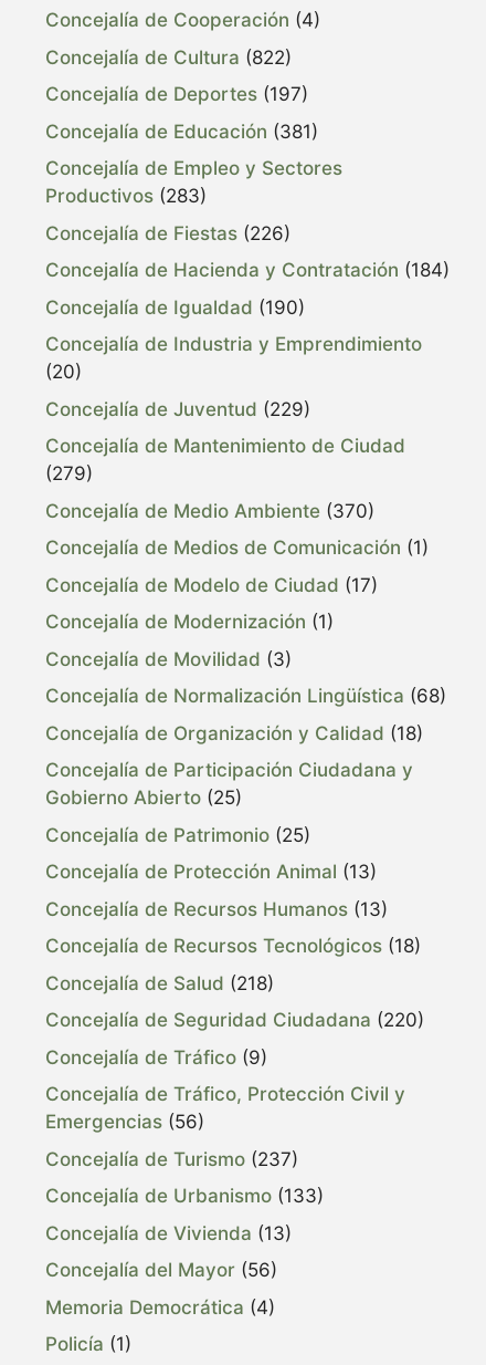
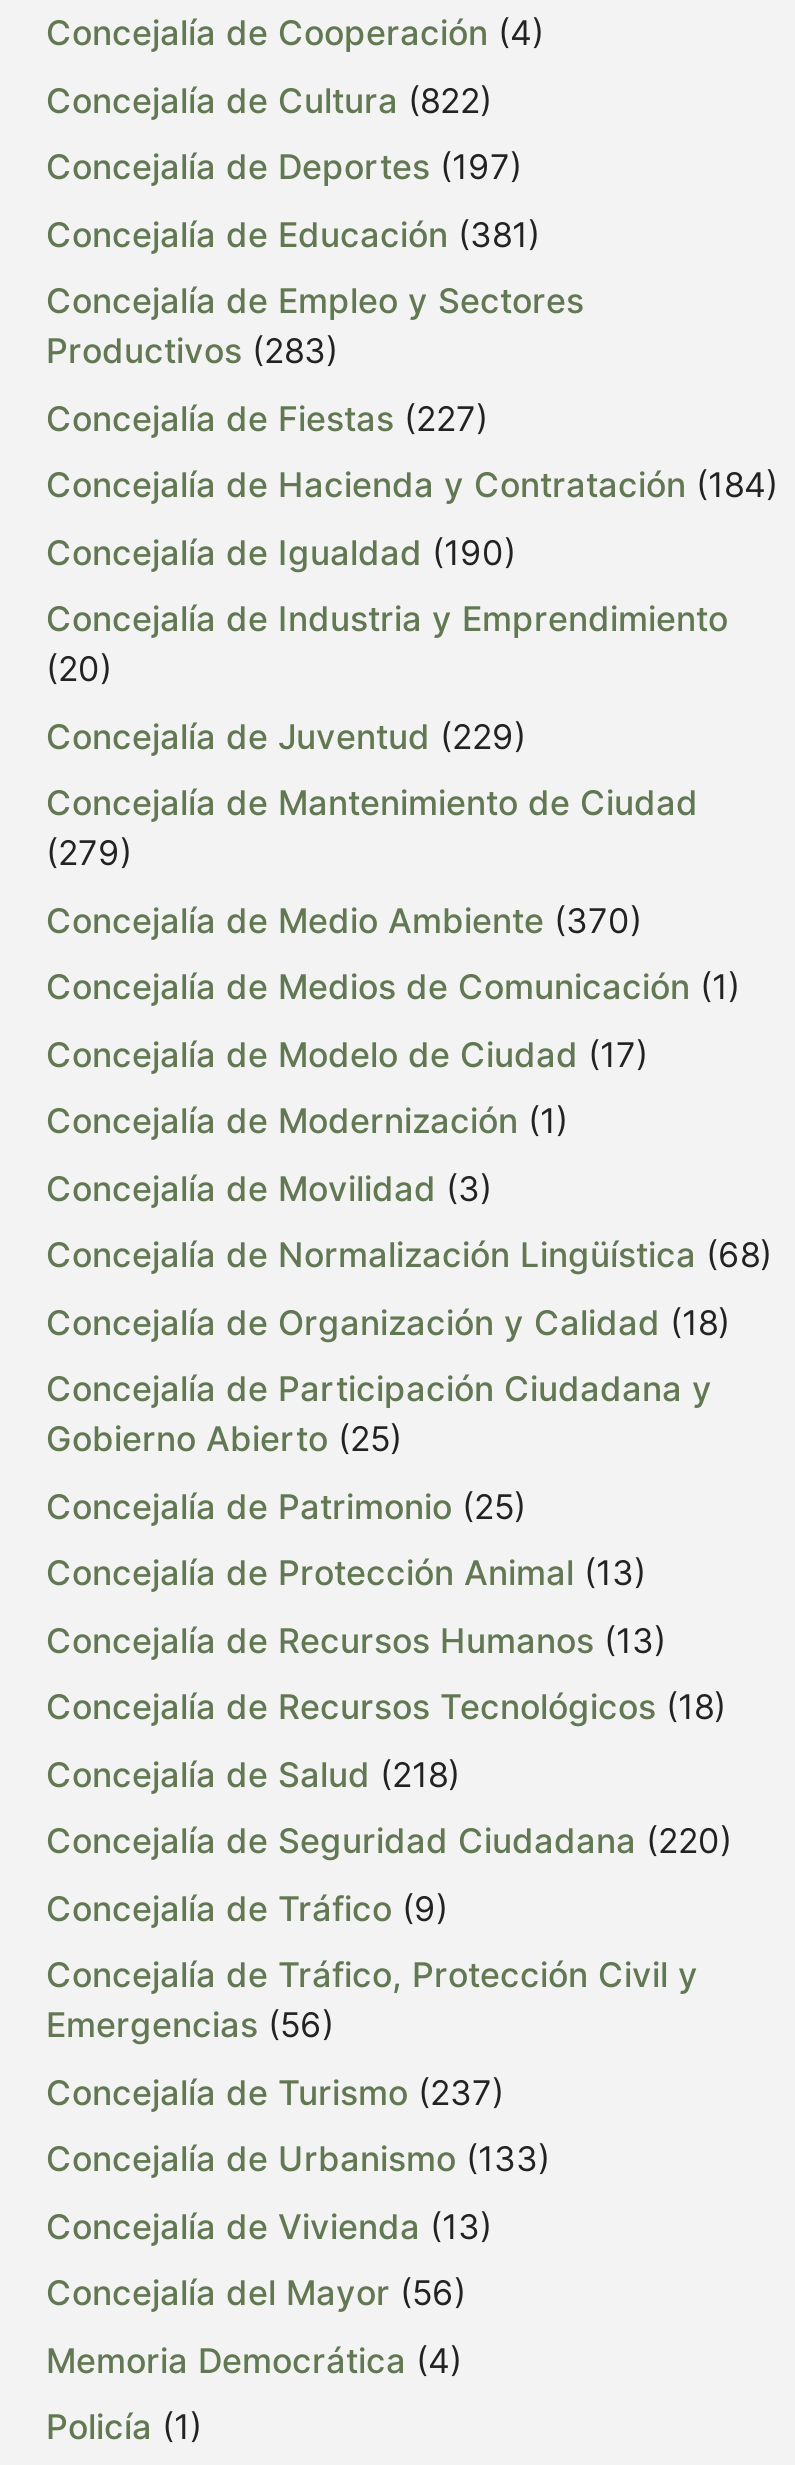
- Concejalía de Fiestas (226)
+ Concejalía de Fiestas (227)
